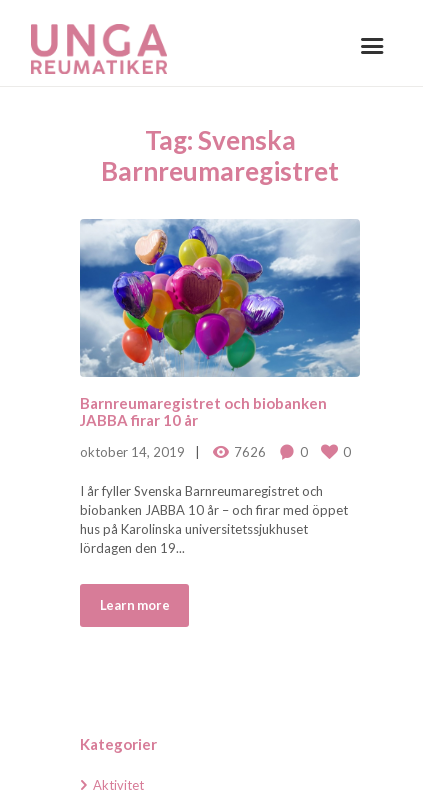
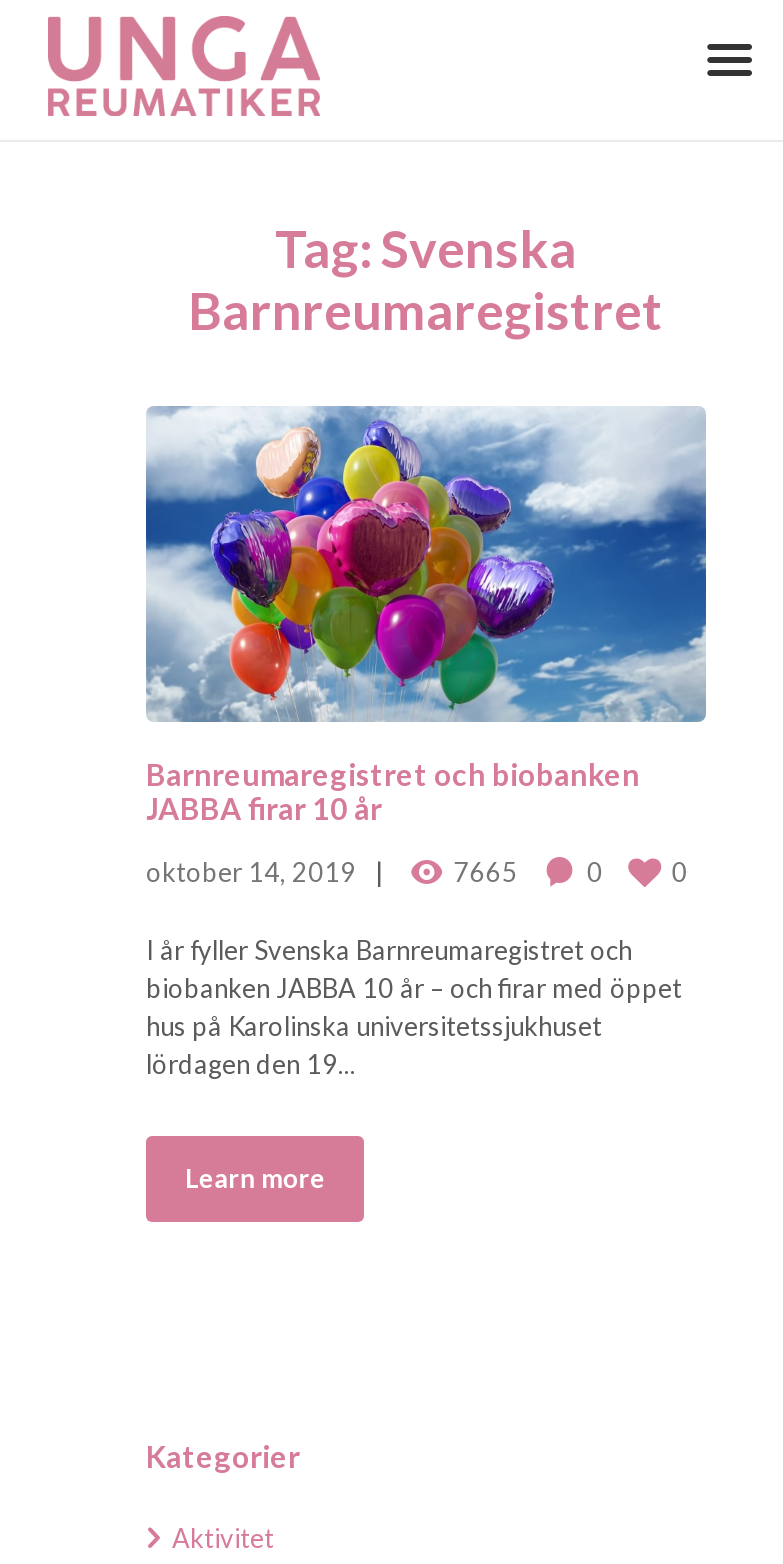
- 7626
+ 7665
